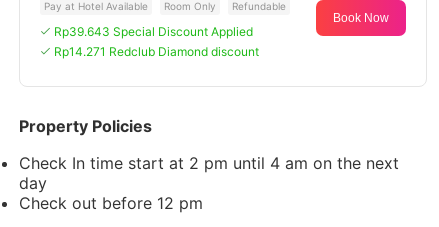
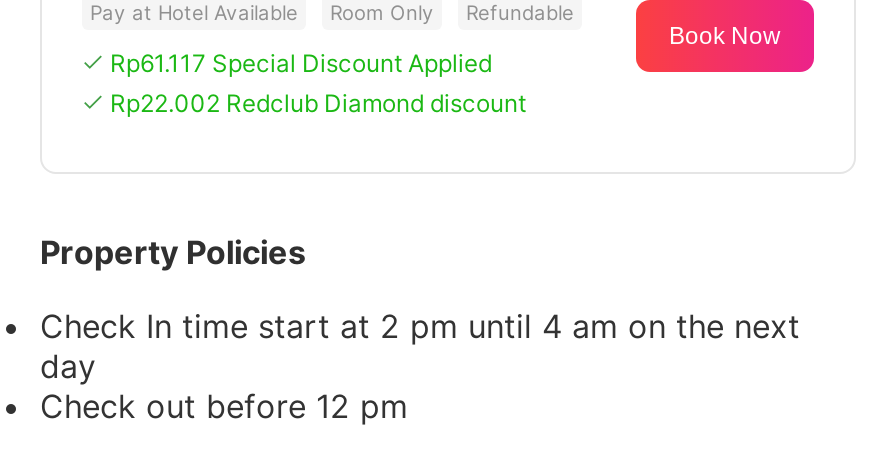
- Rp39.643 Special Discount Applied
+ Rp61.117 Special Discount Applied

- Rp14.271 Redclub Diamond discount
+ Rp22.002 Redclub Diamond discount
